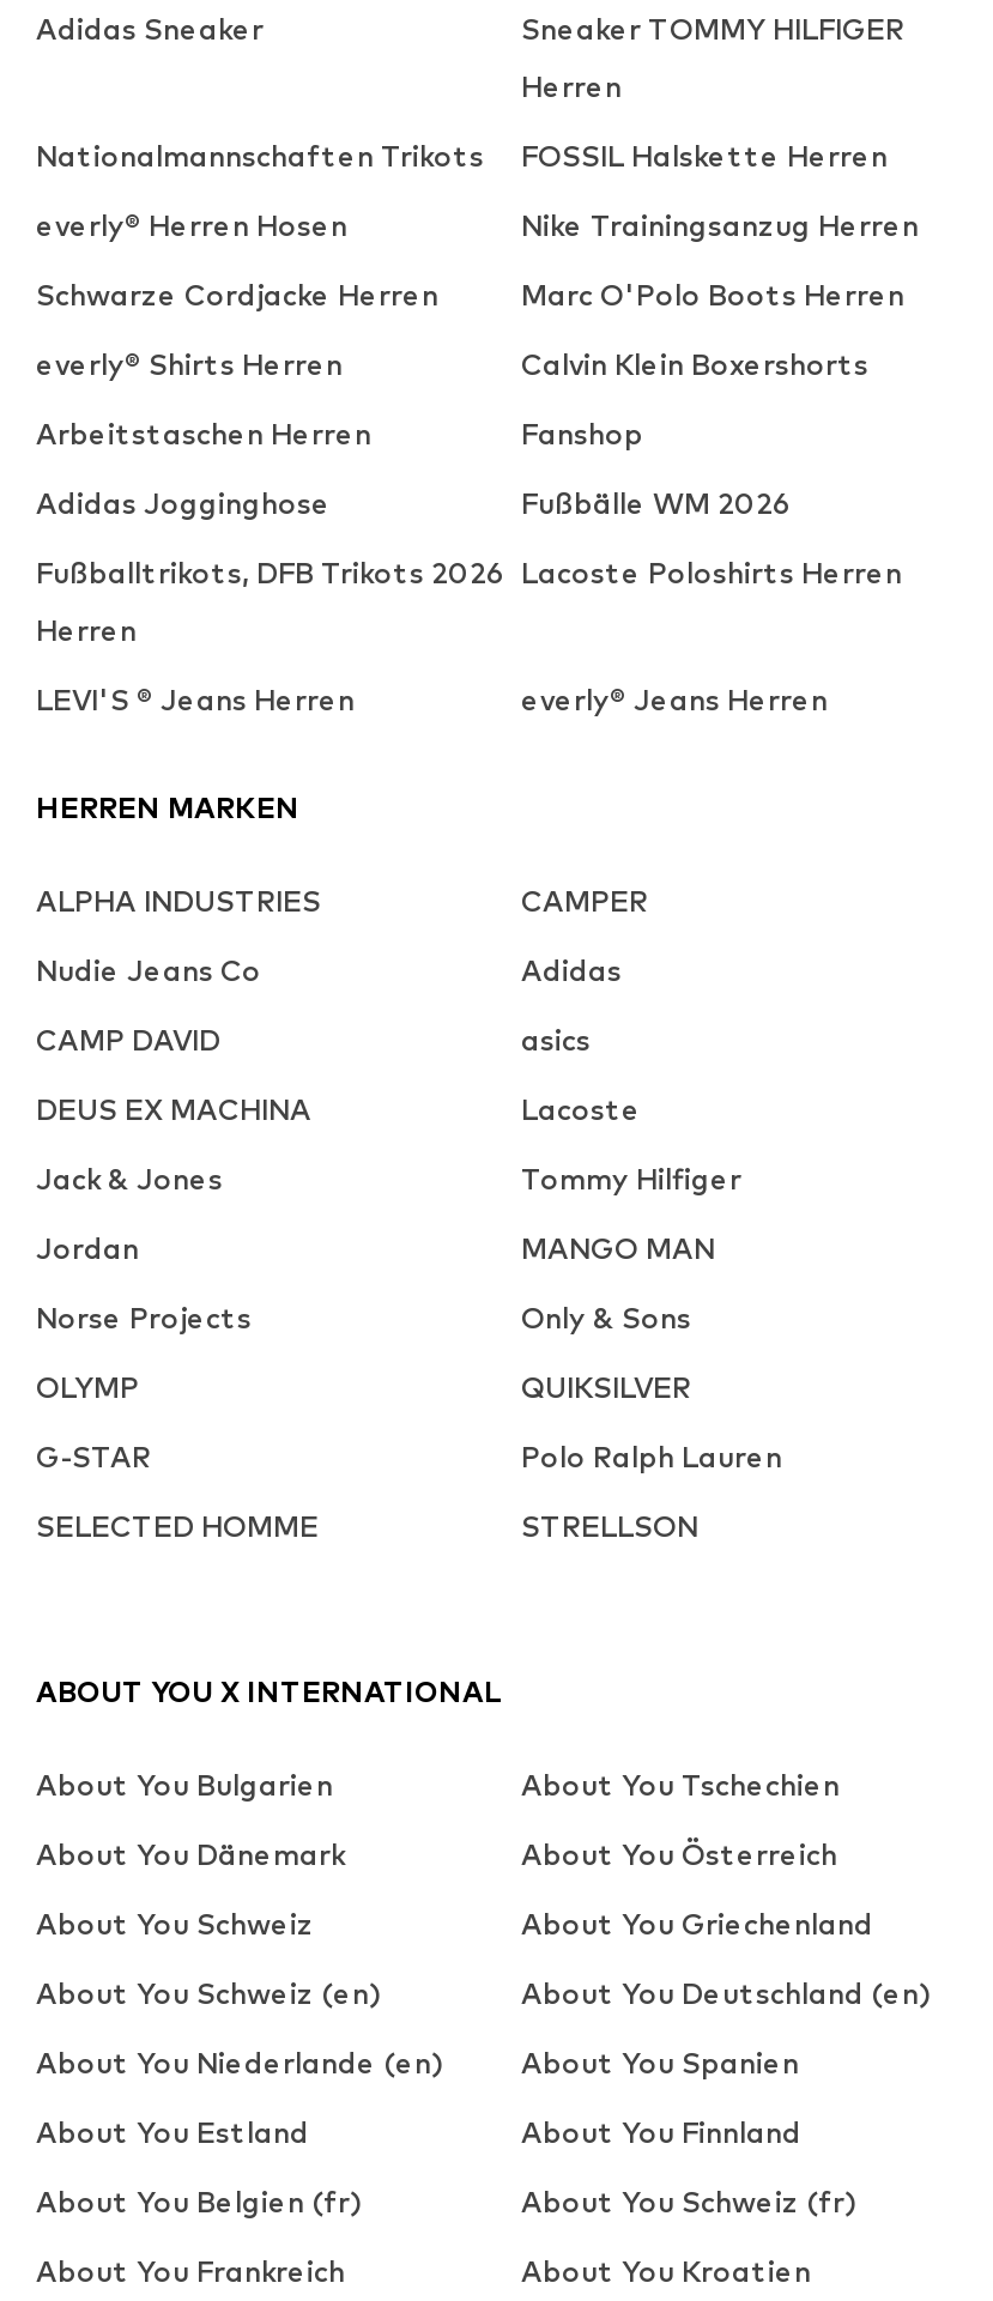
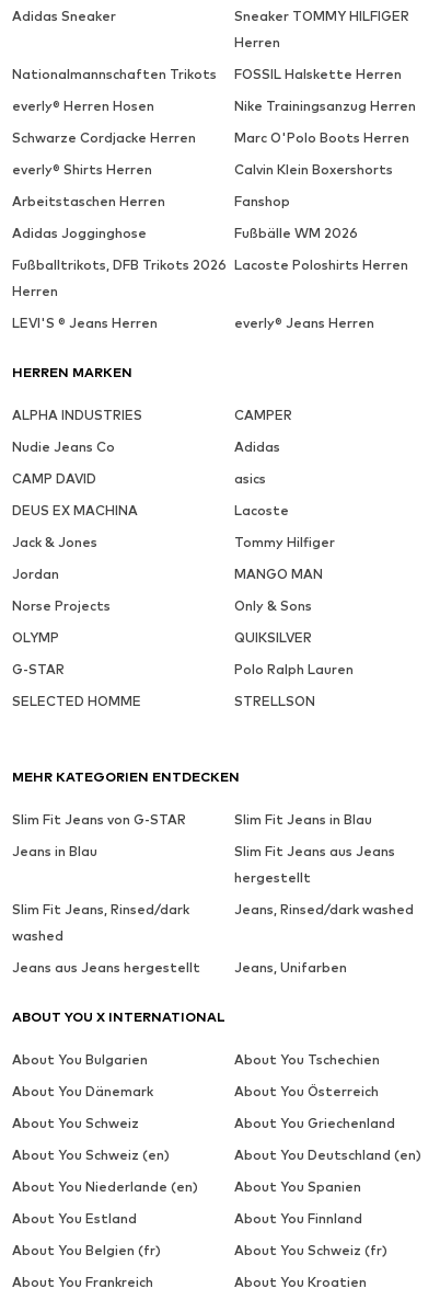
+ MEHR KATEGORIEN ENTDECKEN
+ Slim Fit Jeans von G-STAR
+ Slim Fit Jeans in Blau
+ Jeans in Blau
+ Slim Fit Jeans aus Jeans
+ hergestellt
+ Slim Fit Jeans, Rinsed/dark
+ washed

+ Jeans aus Jeans hergestellt
+ Jeans, Unifarben

+ Jeans, Rinsed/dark washed
